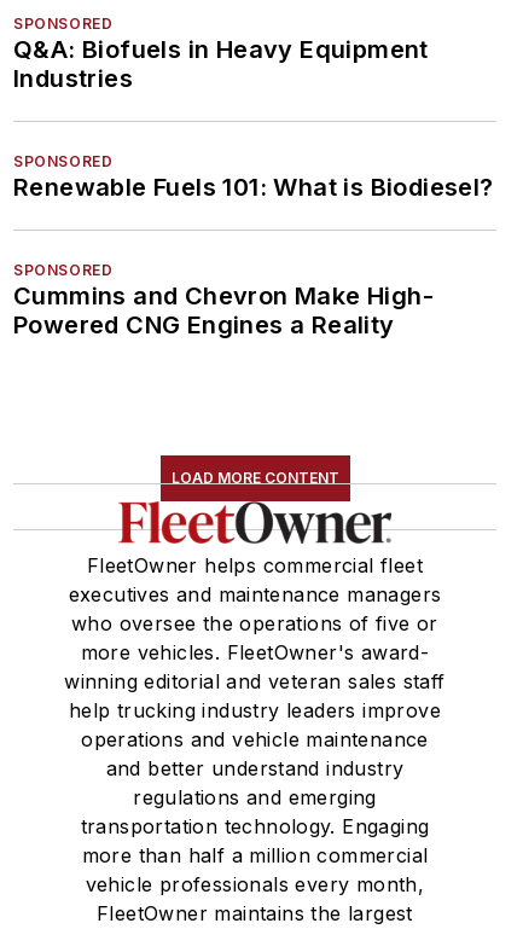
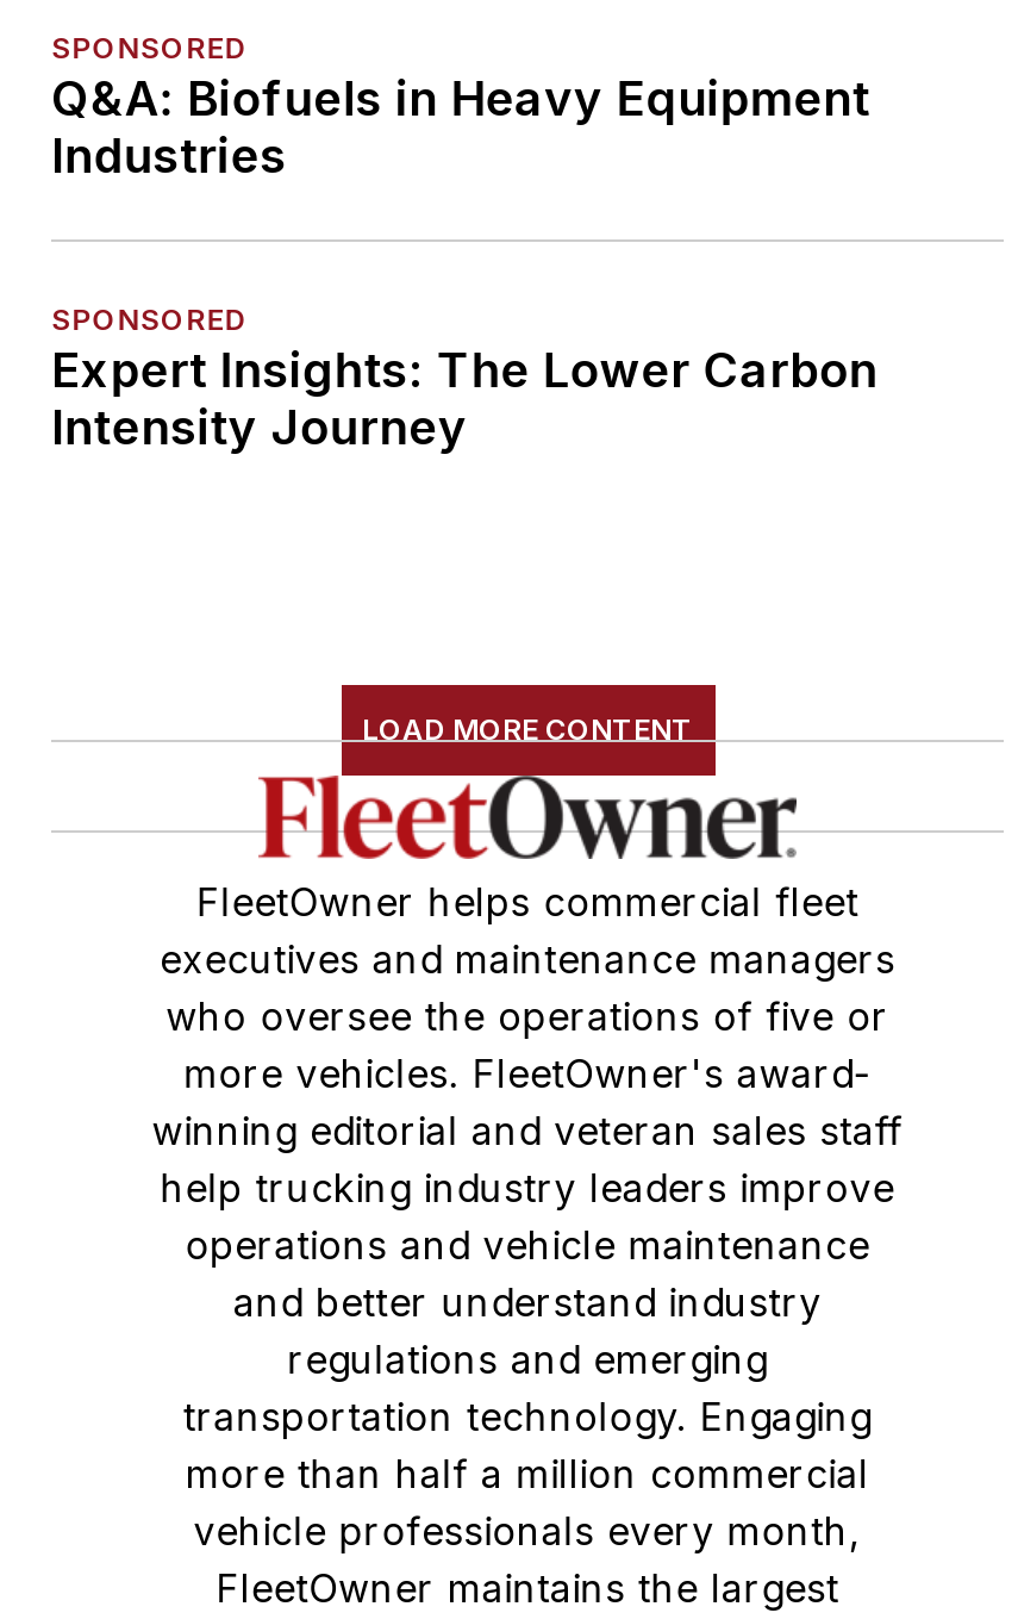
- Renewable Fuels 101: What is Biodiesel?
- SPONSORED
- Cummins and Chevron Make High-
- Powered CNG Engines a Reality
+ Expert Insights: The Lower Carbon
+ Intensity Journey
